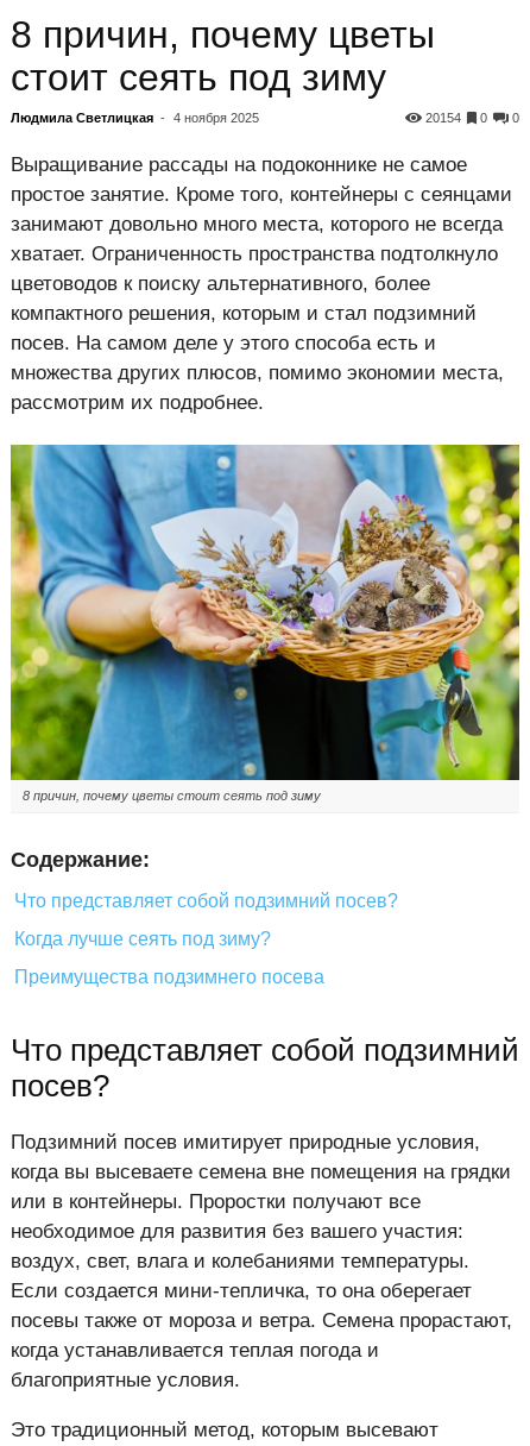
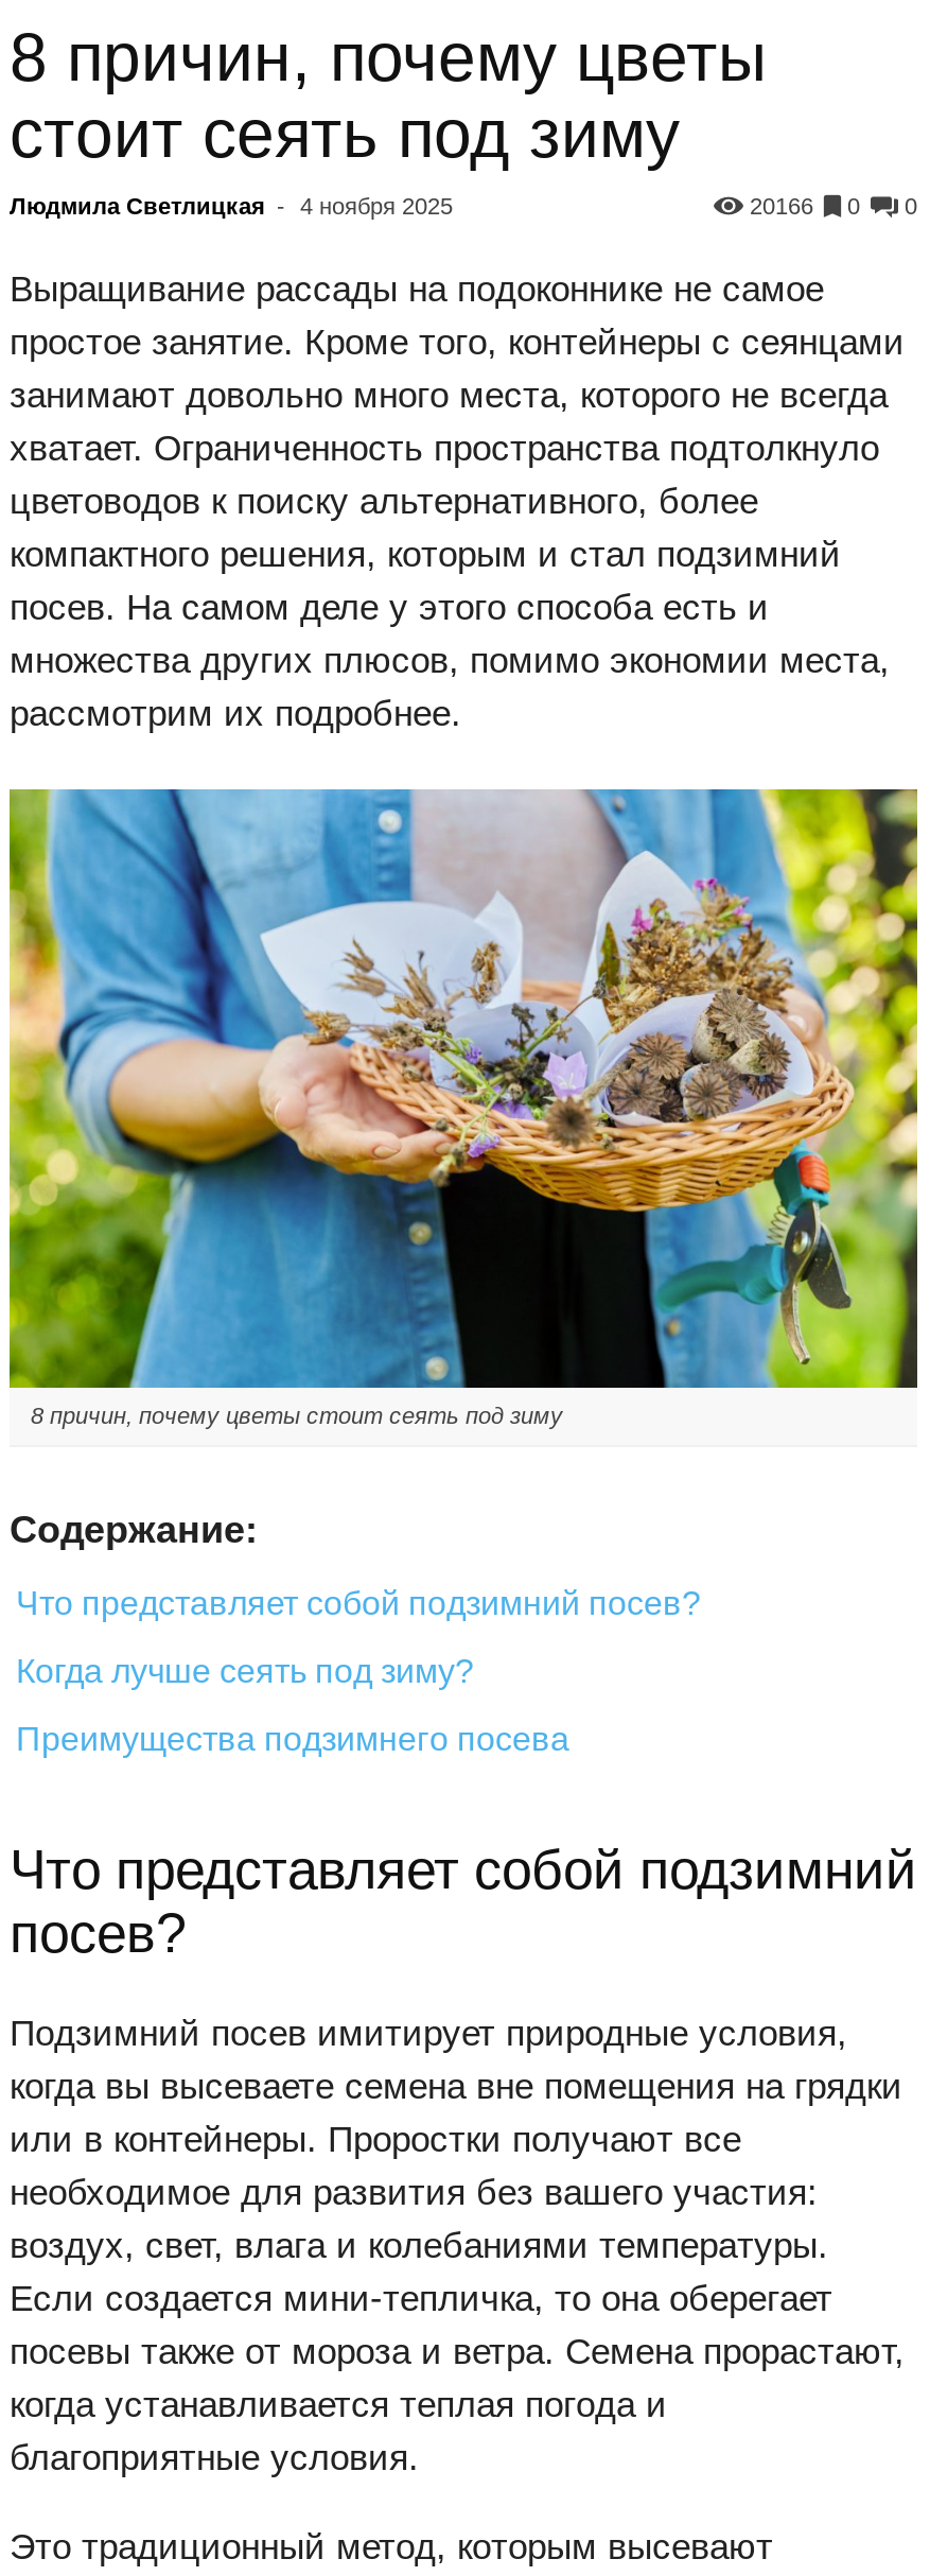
- 20154 0 0
+ 20166 0 0
